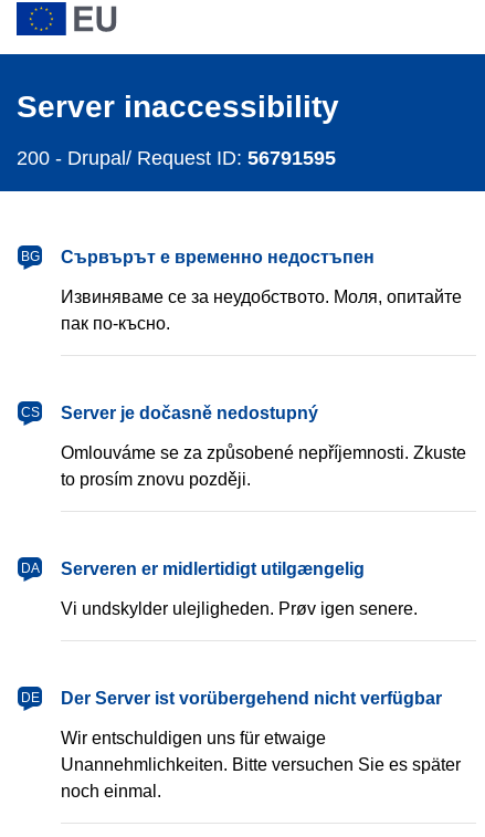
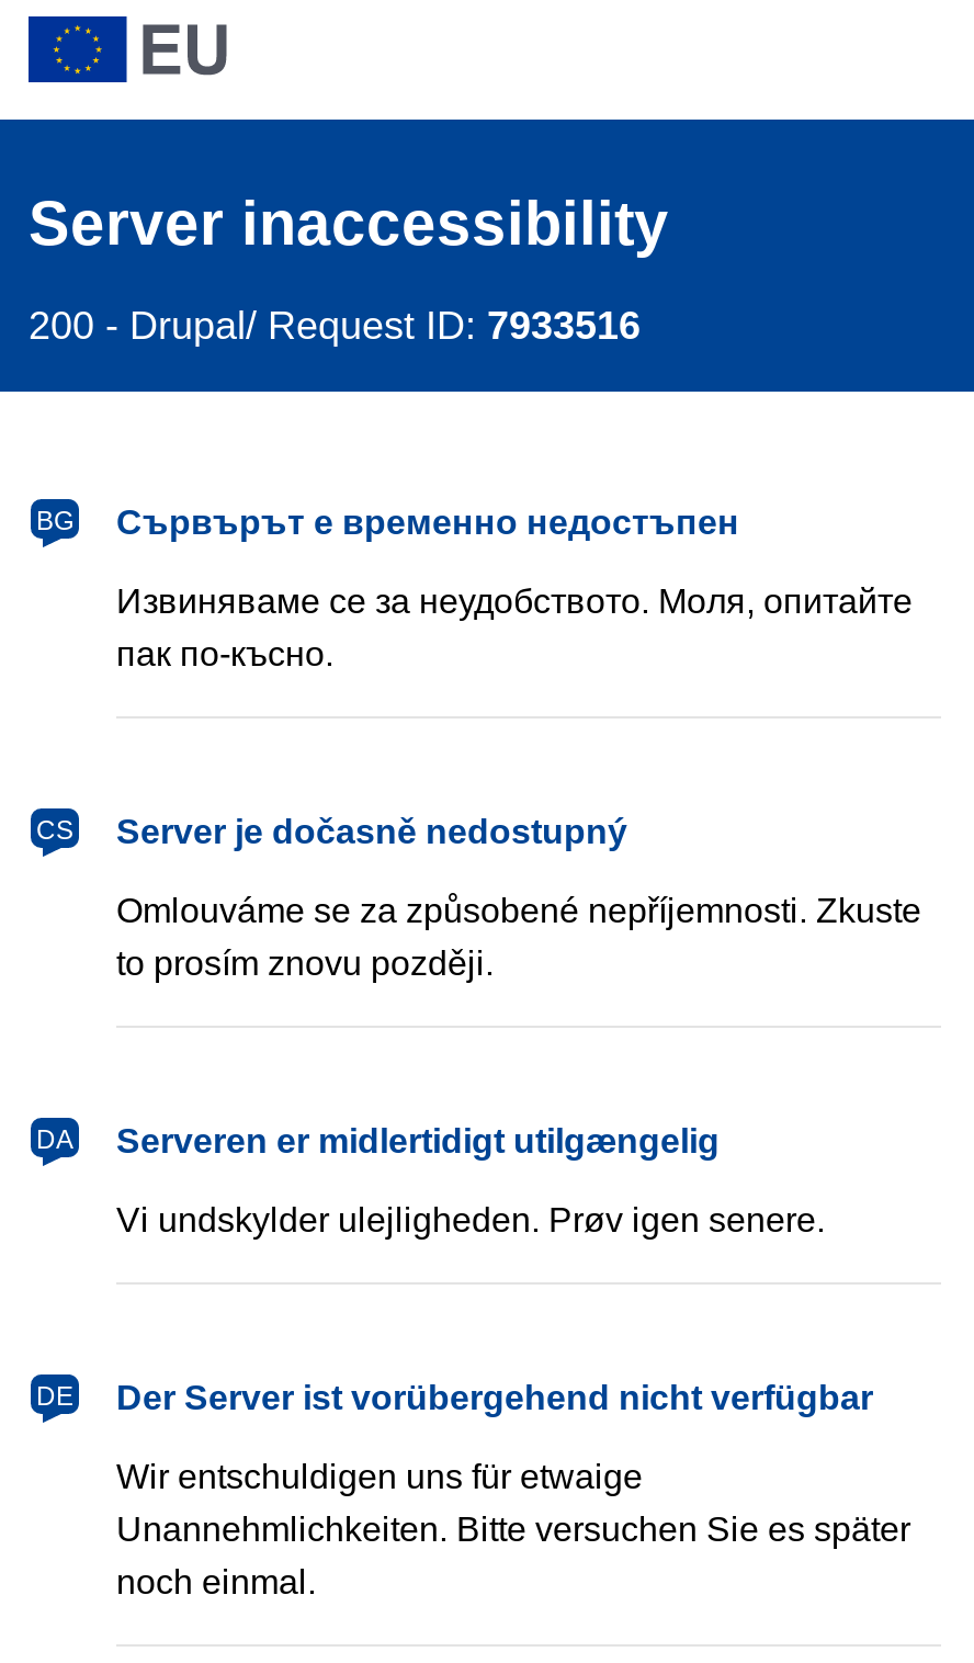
- 200 - Drupal/ Request ID: 56791595
+ 200 - Drupal/ Request ID: 7933516
